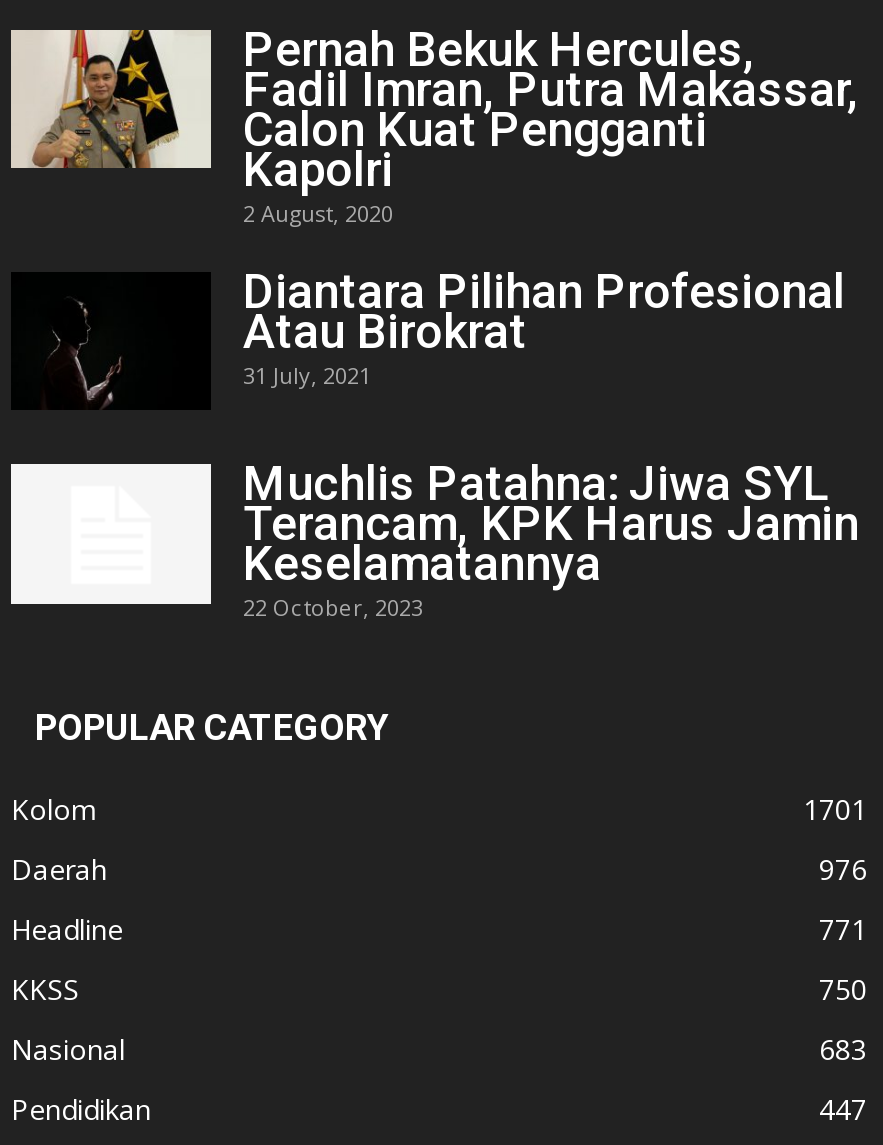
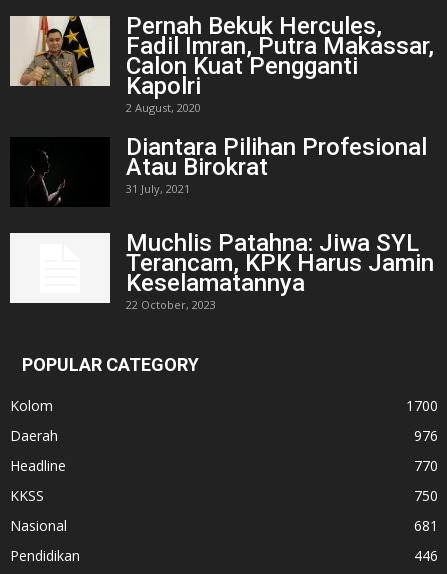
- 1701
+ 1700

- 771
+ 770

- 683
+ 681

- 447
+ 446
